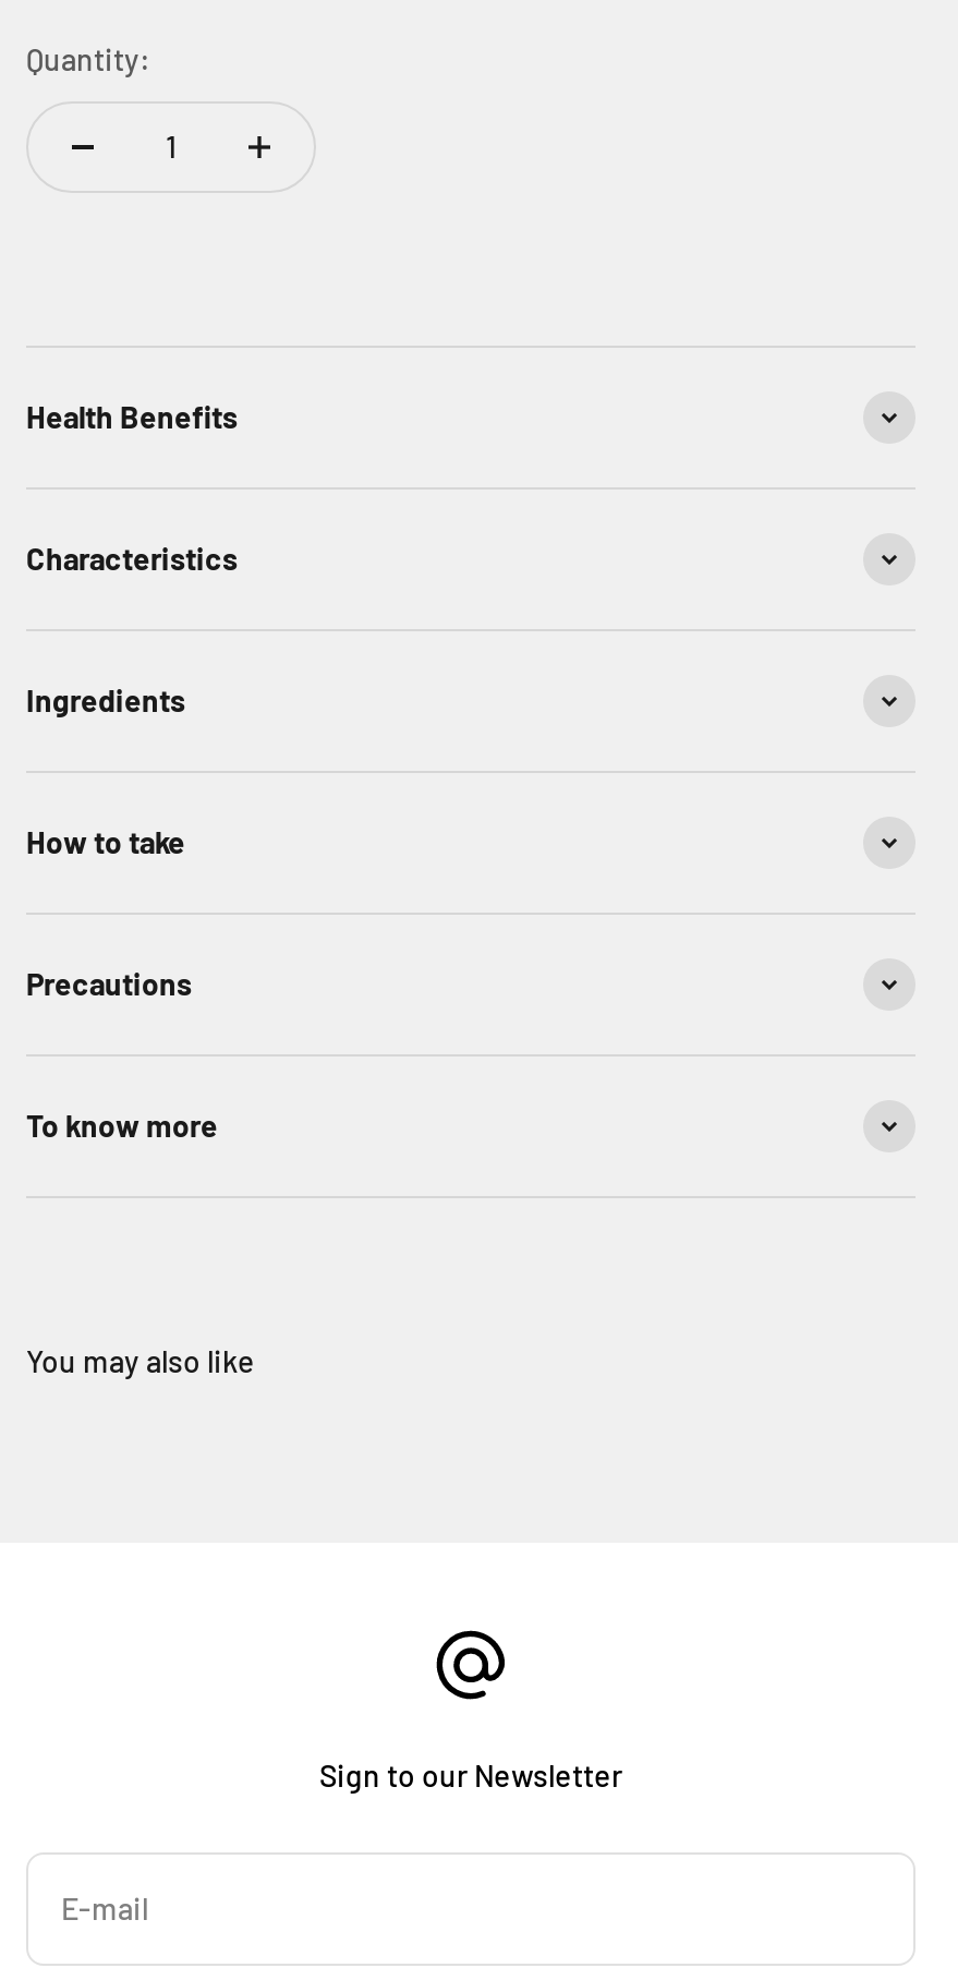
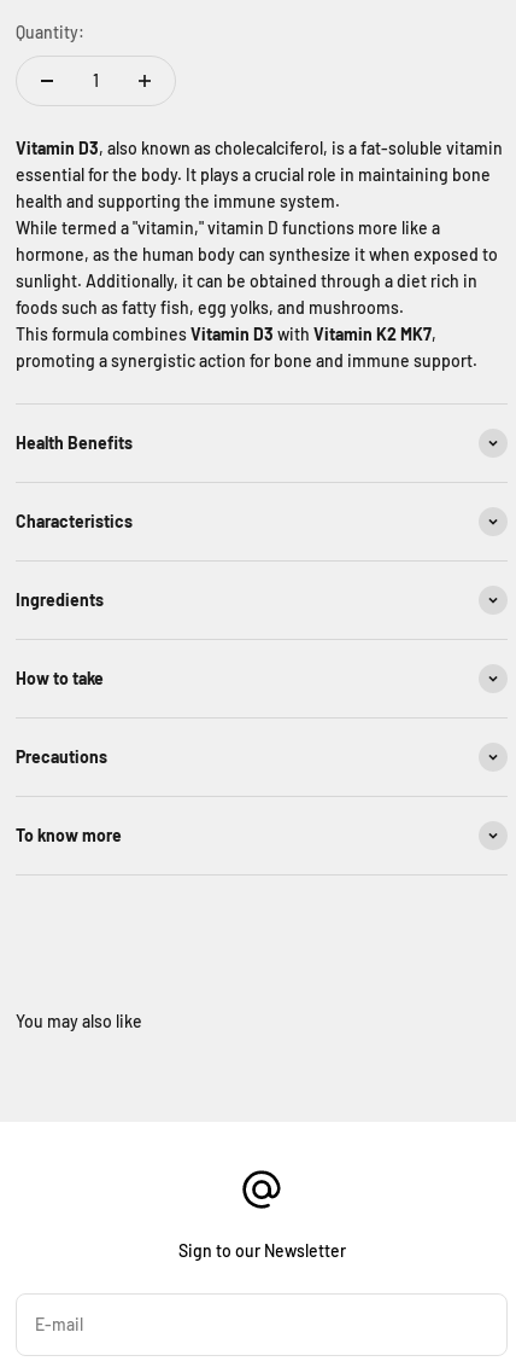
+ Vitamin D3, also known as cholecalciferol, is a fat-soluble vitamin
+ essential for the body. It plays a crucial role in maintaining bone
+ health and supporting the immune system.
+ While termed a "vitamin," vitamin D functions more like a
+ hormone, as the human body can synthesize it when exposed to
+ sunlight. Additionally, it can be obtained through a diet rich in
+ foods such as fatty fish, egg yolks, and mushrooms.
+ This formula combines Vitamin D3 with Vitamin K2 MK7,
+ promoting a synergistic action for bone and immune support.
